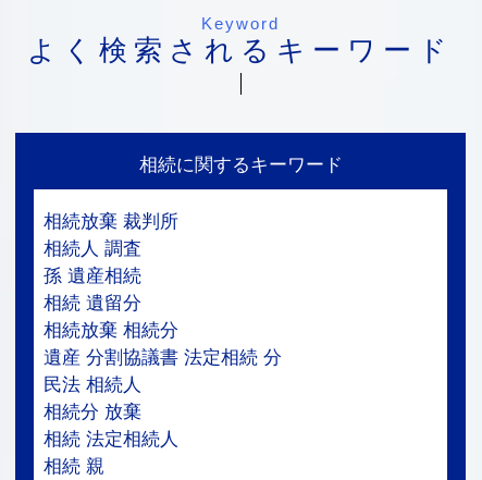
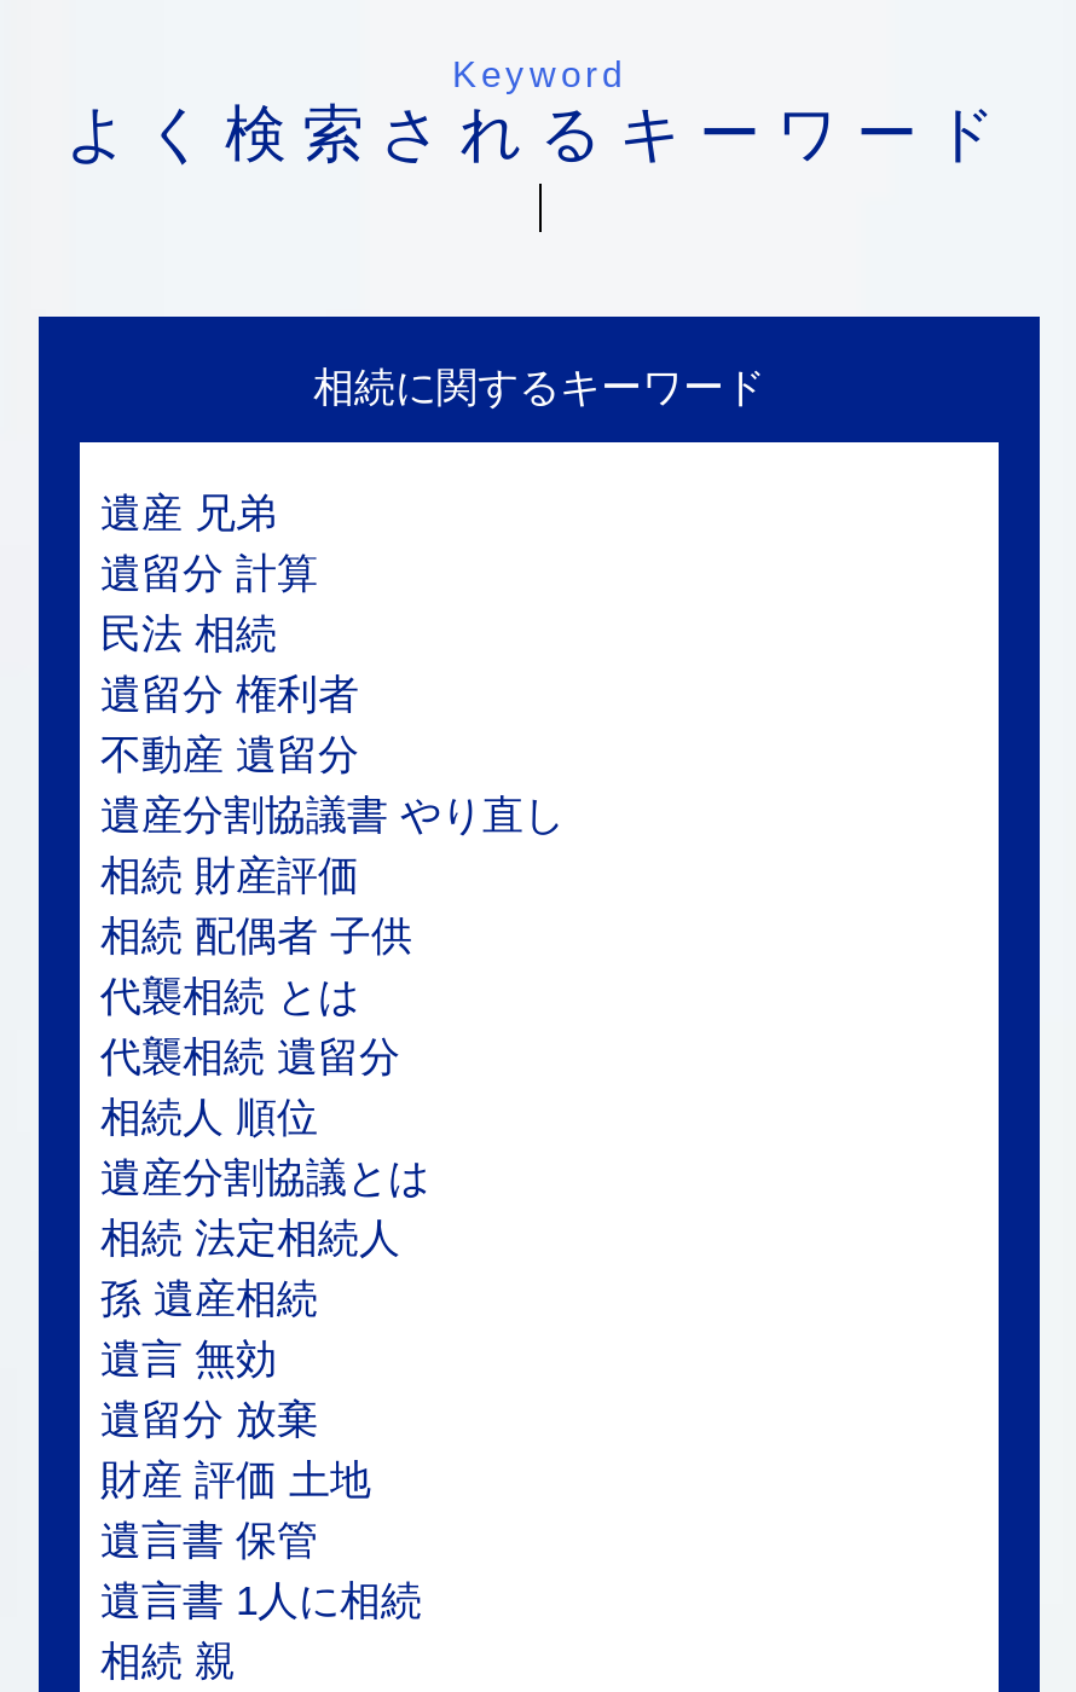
- 相続放棄 裁判所
- 相続人 調査
+ 遺産 兄弟
+ 遺留分 計算
+ 民法 相続
+ 遺留分 権利者
+ 不動産 遺留分
+ 遺産分割協議書 やり直し
+ 相続 財産評価
+ 相続 配偶者 子供
+ 代襲相続 とは
+ 代襲相続 遺留分
+ 相続人 順位
+ 遺産分割協議とは

moved down: 孫 遺産相続

- 相続 遺留分
- 相続放棄 相続分
- 遺産 分割協議書 法定相続 分
- 民法 相続人
- 相続分 放棄
+ 遺言 無効
+ 遺留分 放棄
+ 財産 評価 土地
+ 遺言書 保管
+ 遺言書 1人に相続

moved up: 相続 法定相続人
